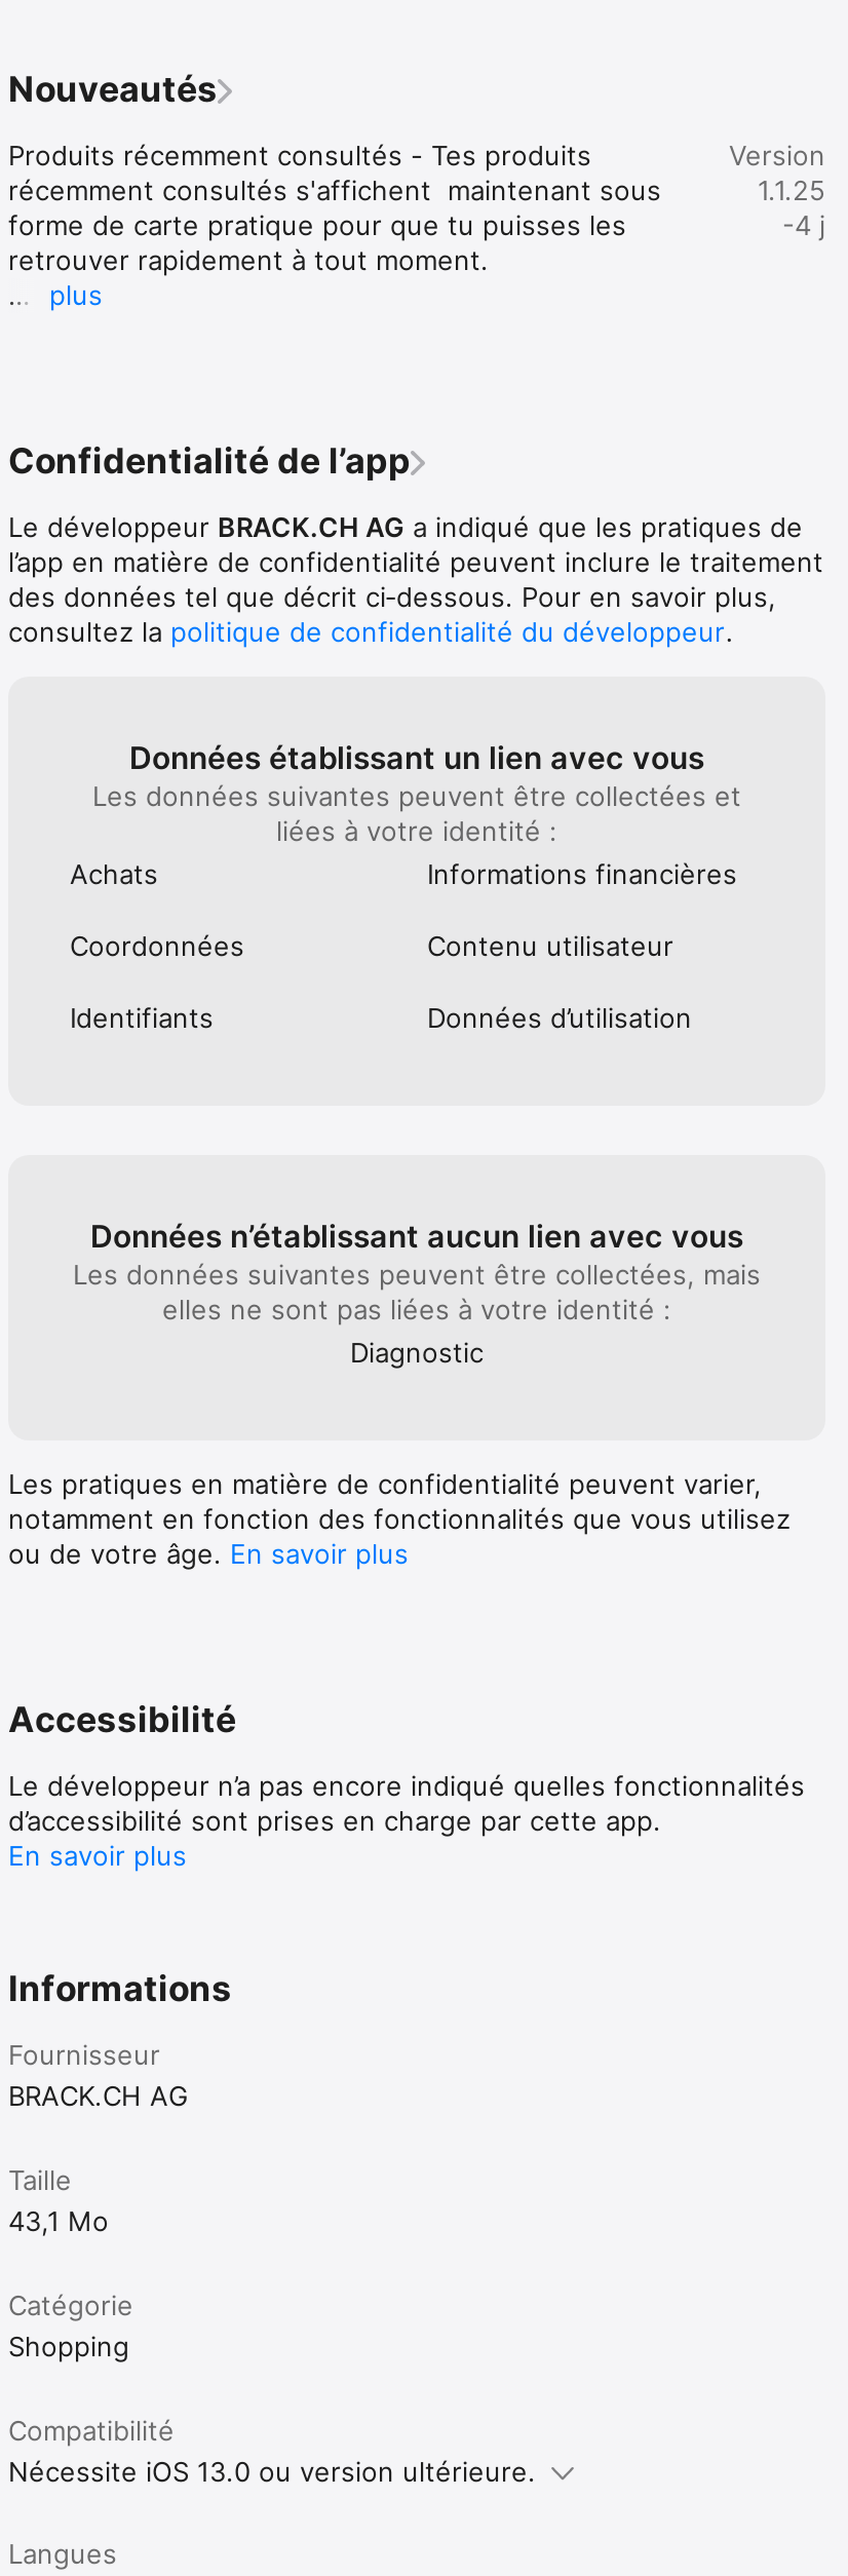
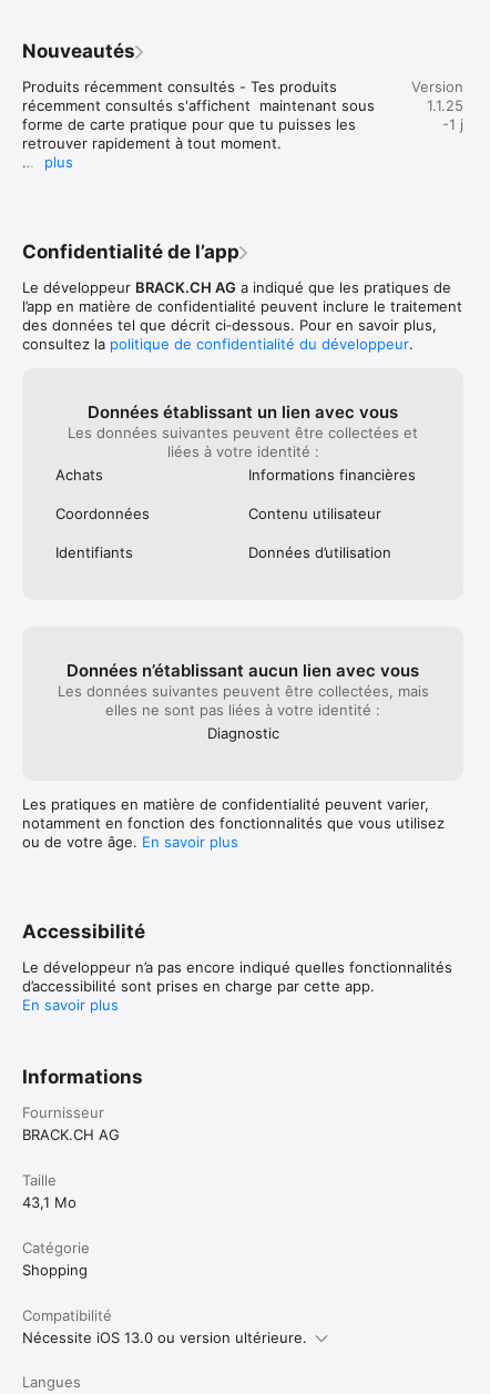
- -4 j
+ -1 j
